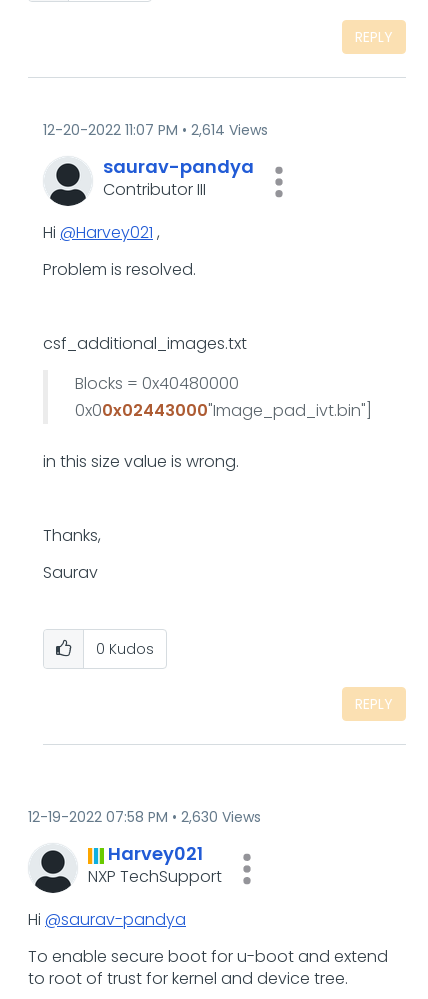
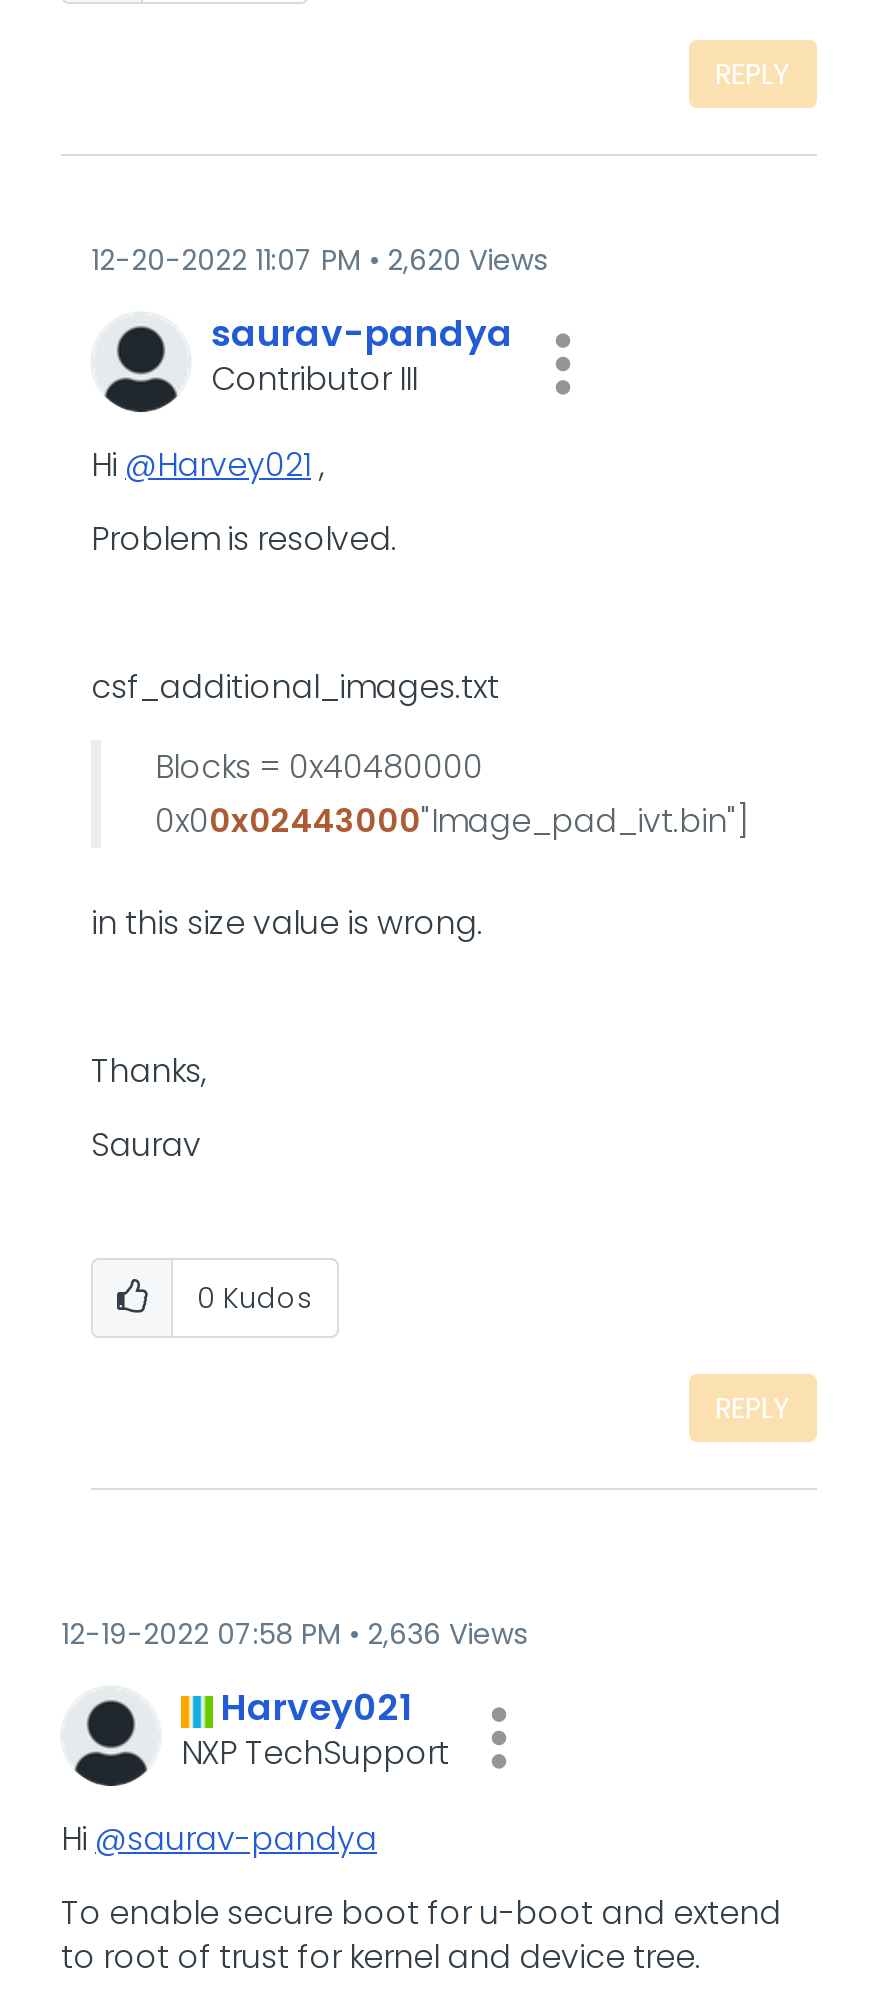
- 12-20-2022 11:07 PM 2,614 Views
+ 12-20-2022 11:07 PM 2,620 Views

- 12-19-2022 07:58 PM 2,630 Views
+ 12-19-2022 07:58 PM 2,636 Views
